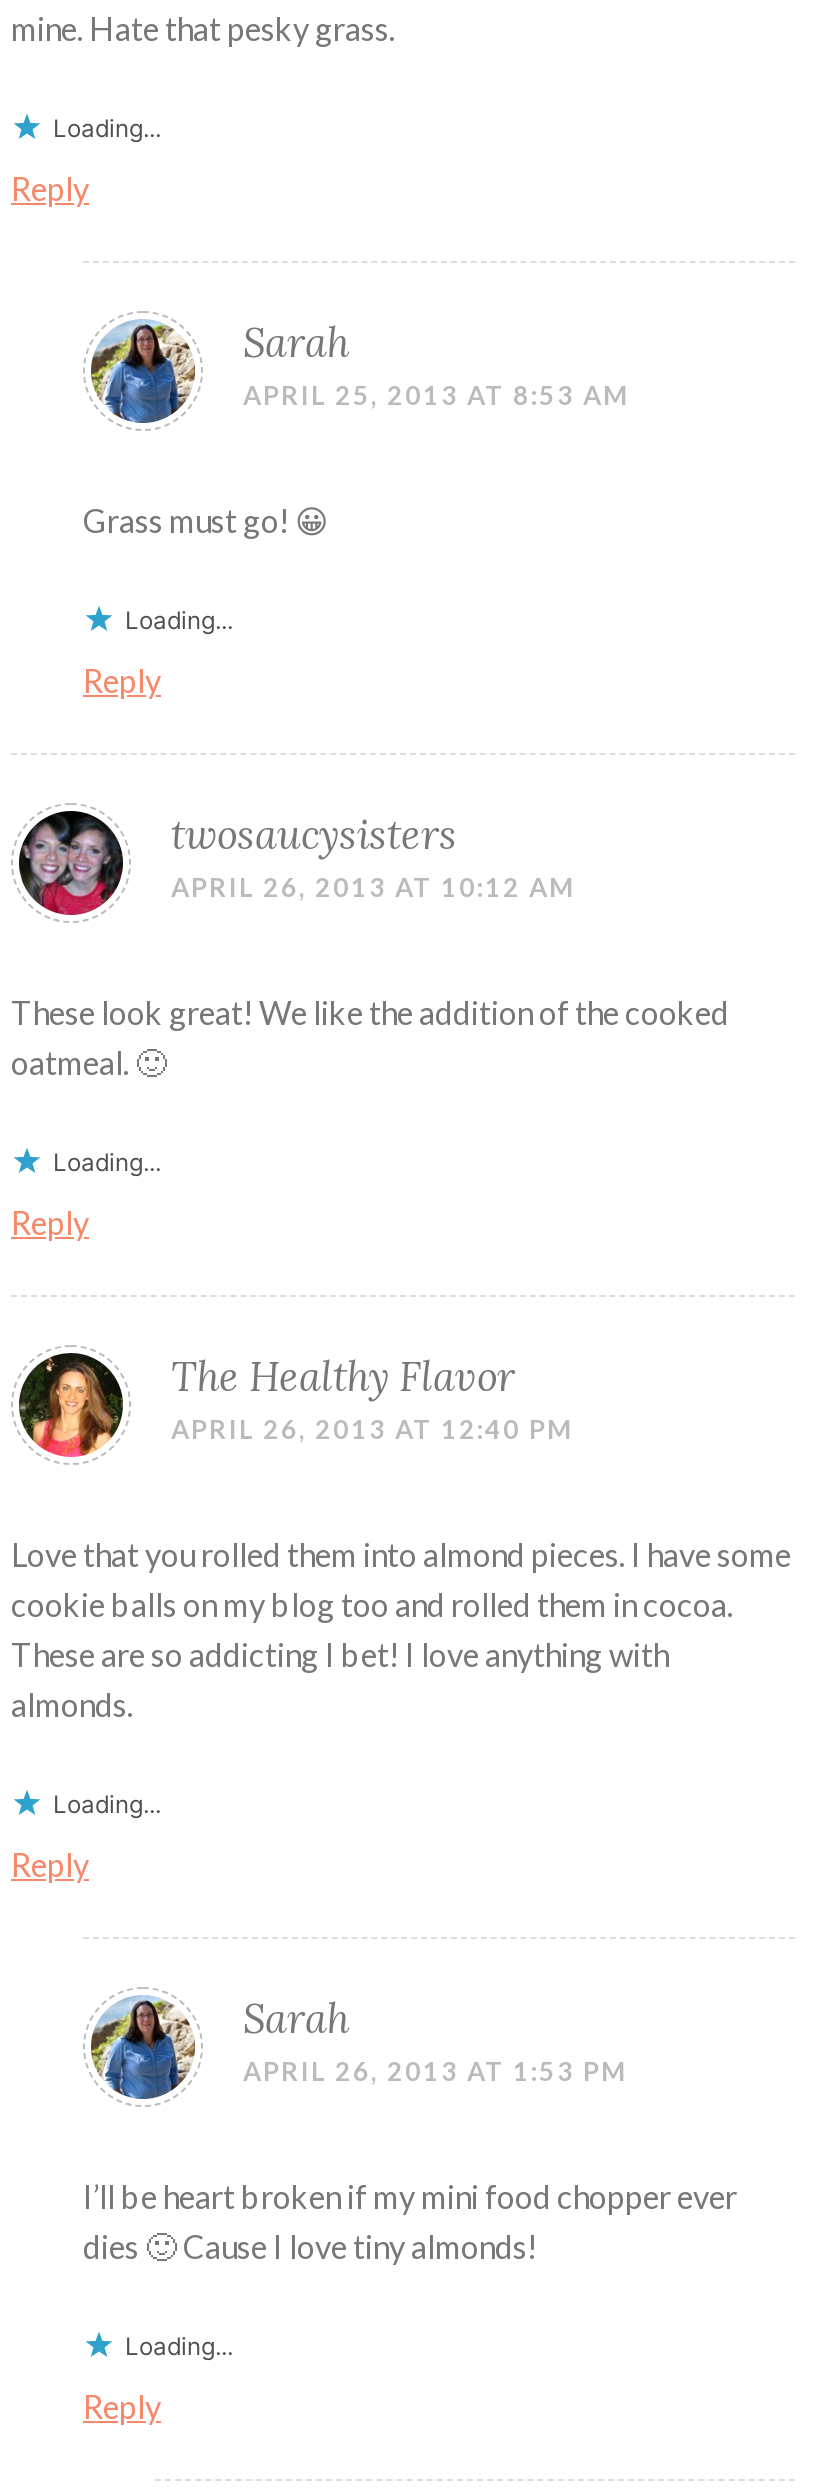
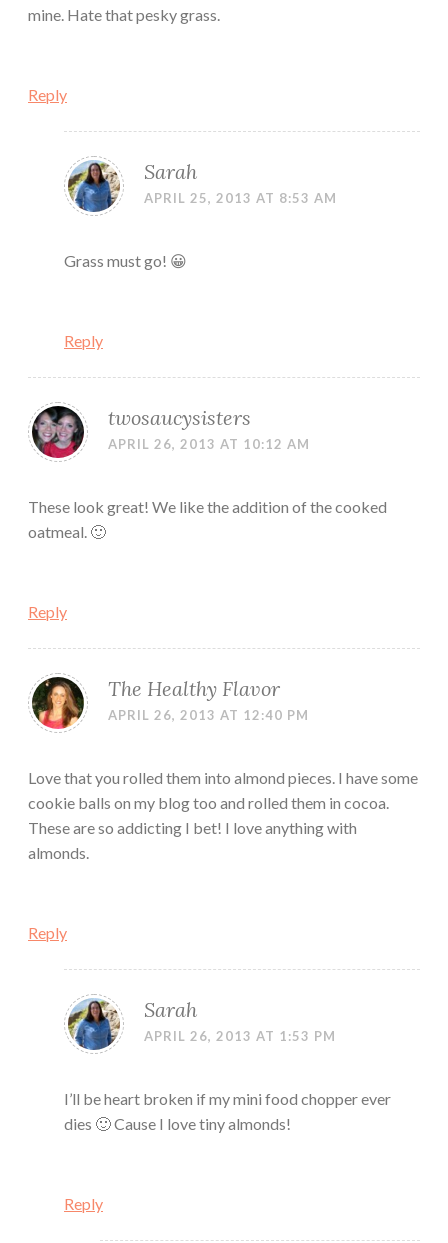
- Loading...

- Loading...

- Loading...

- Loading...

- Loading...
